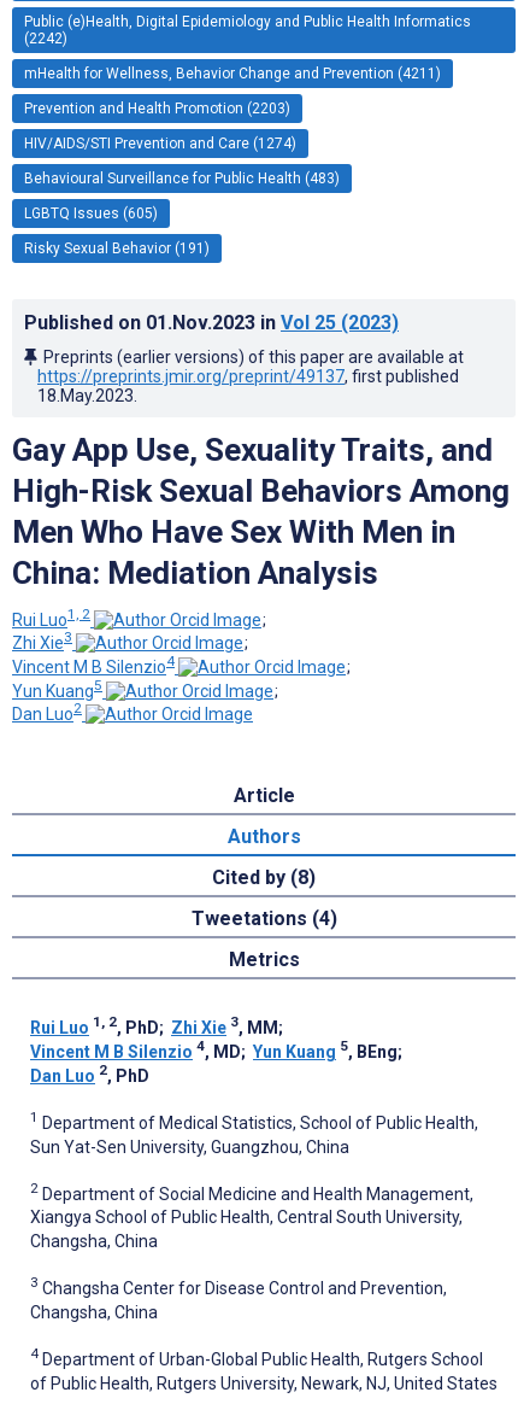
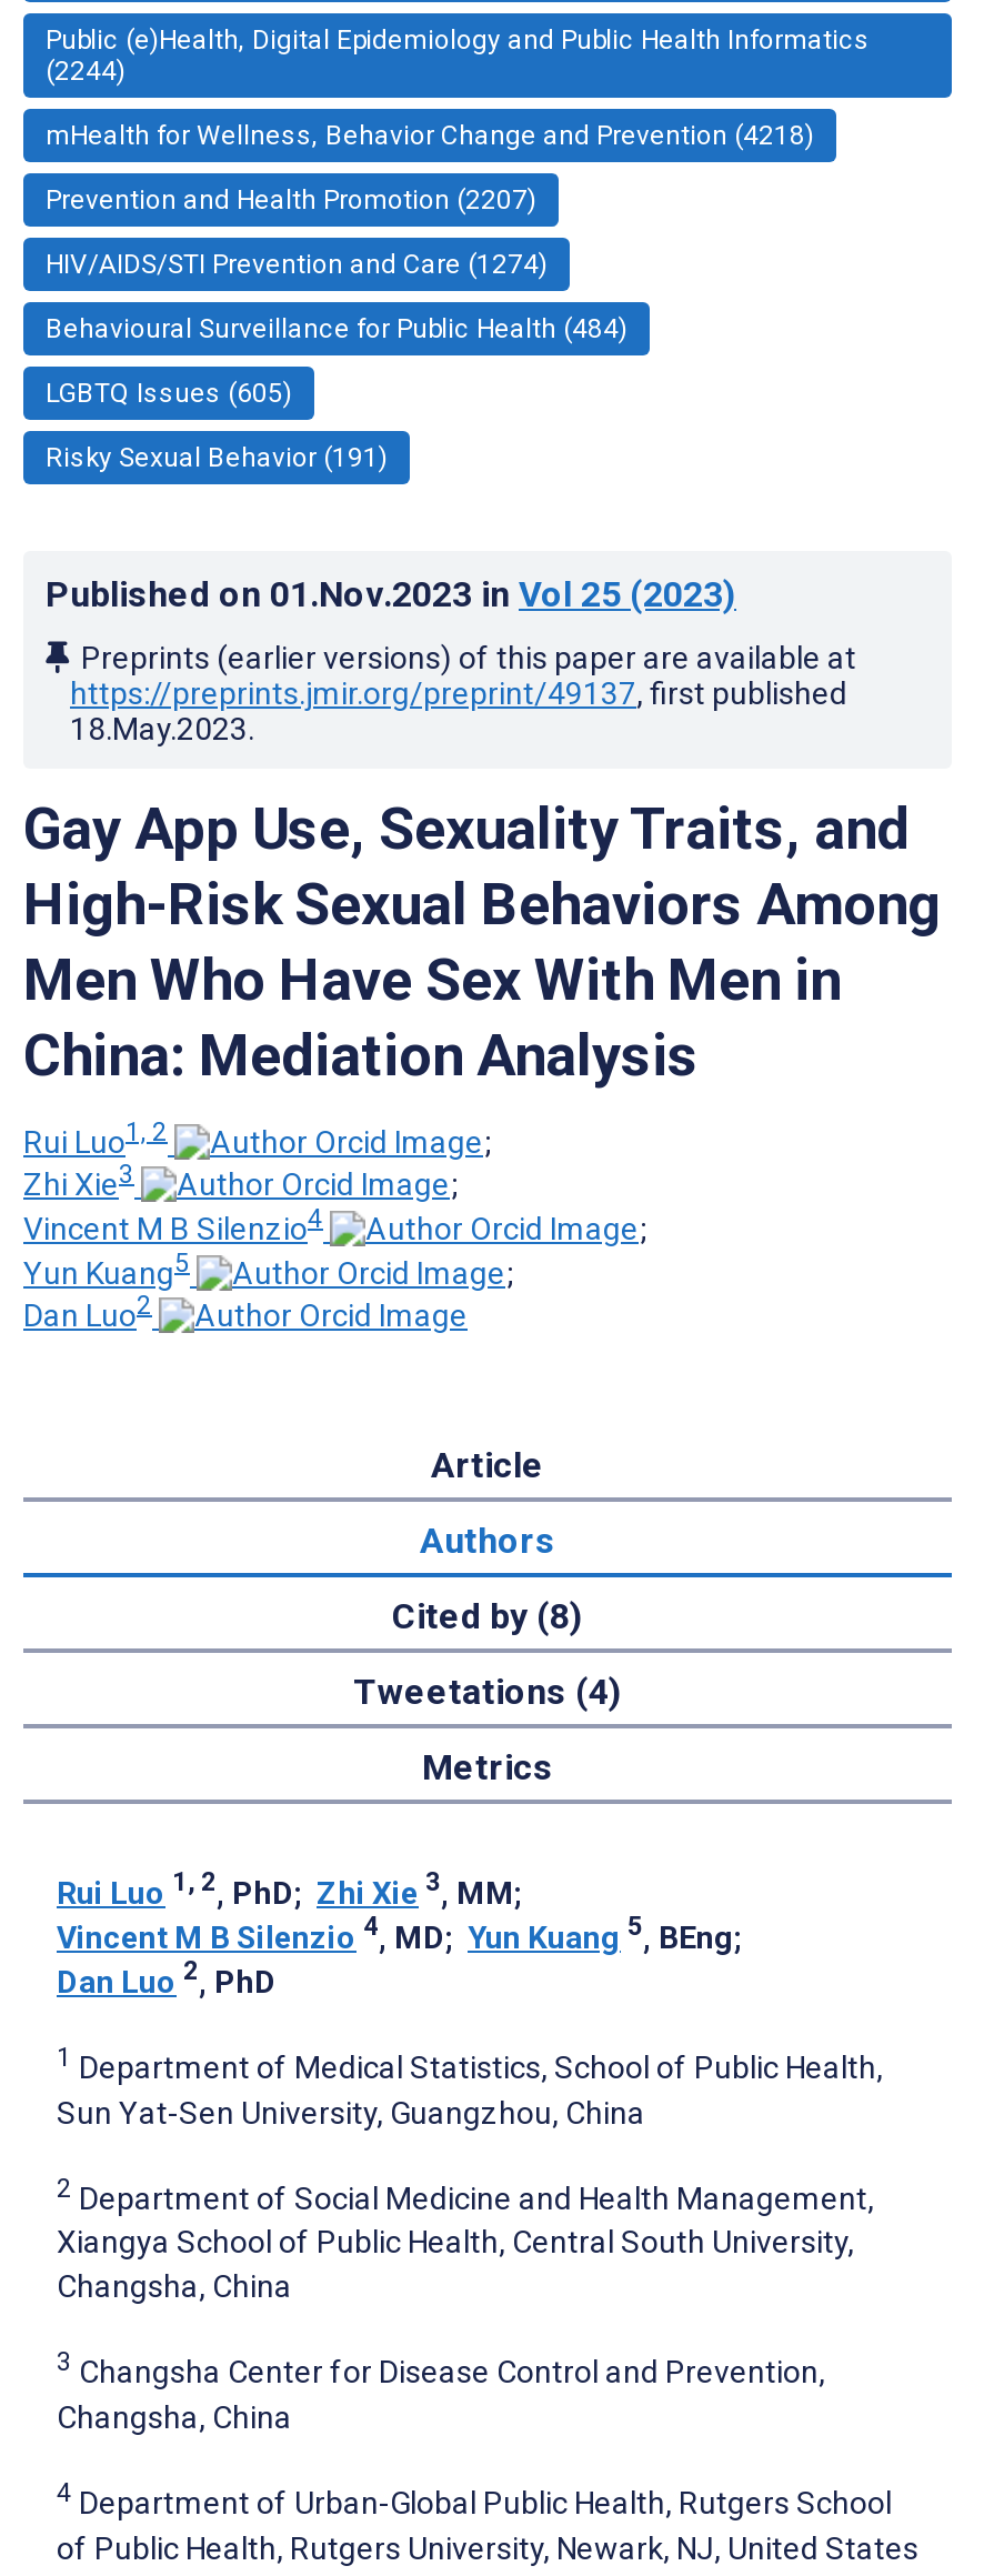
- (2242)
+ (2244)

- mHealth for Wellness, Behavior Change and Prevention (4211)
+ mHealth for Wellness, Behavior Change and Prevention (4218)

- Prevention and Health Promotion (2203)
+ Prevention and Health Promotion (2207)

- Behavioural Surveillance for Public Health (483)
+ Behavioural Surveillance for Public Health (484)
